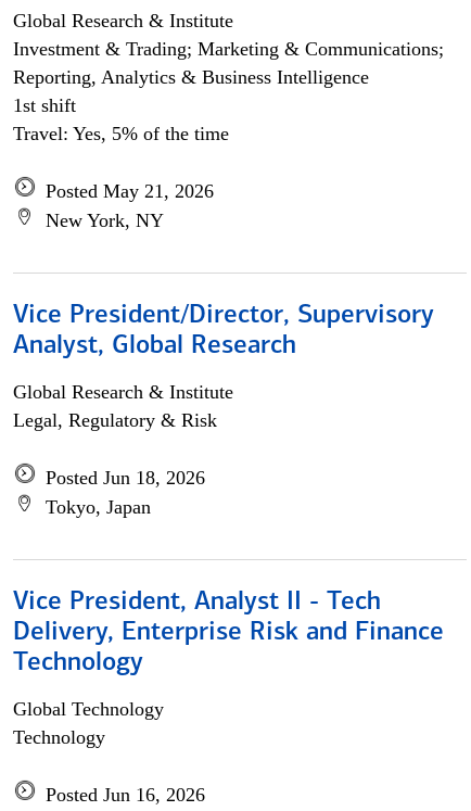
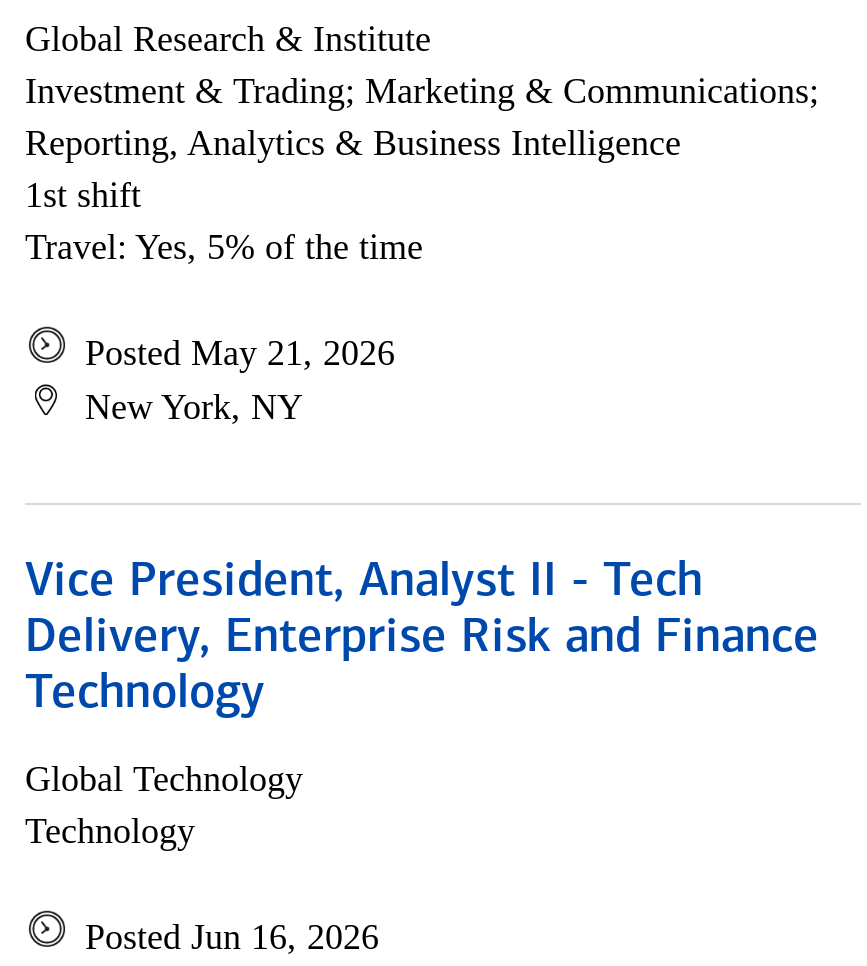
- Vice President/Director, Supervisory
- Analyst, Global Research
- Global Research & Institute
- Legal, Regulatory & Risk
- Posted Jun 18, 2026
- Tokyo, Japan
